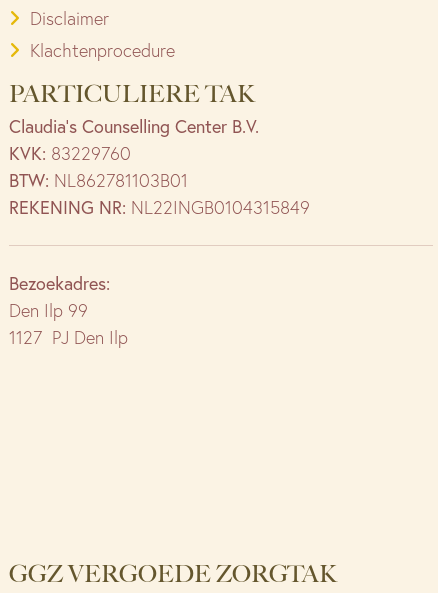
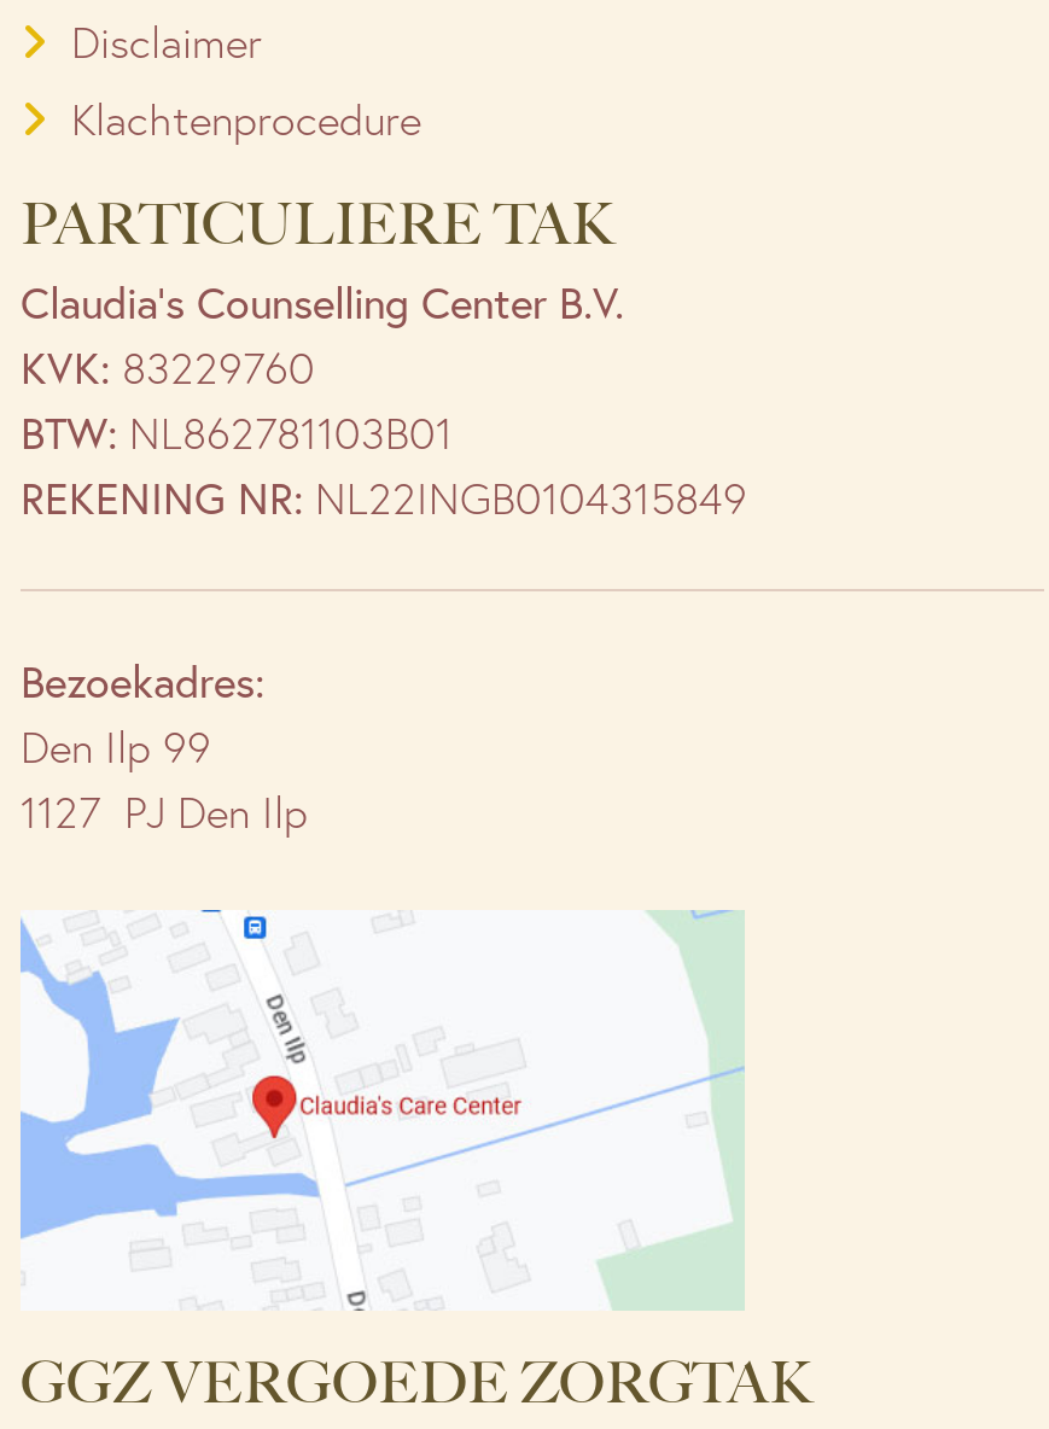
+ [image]
